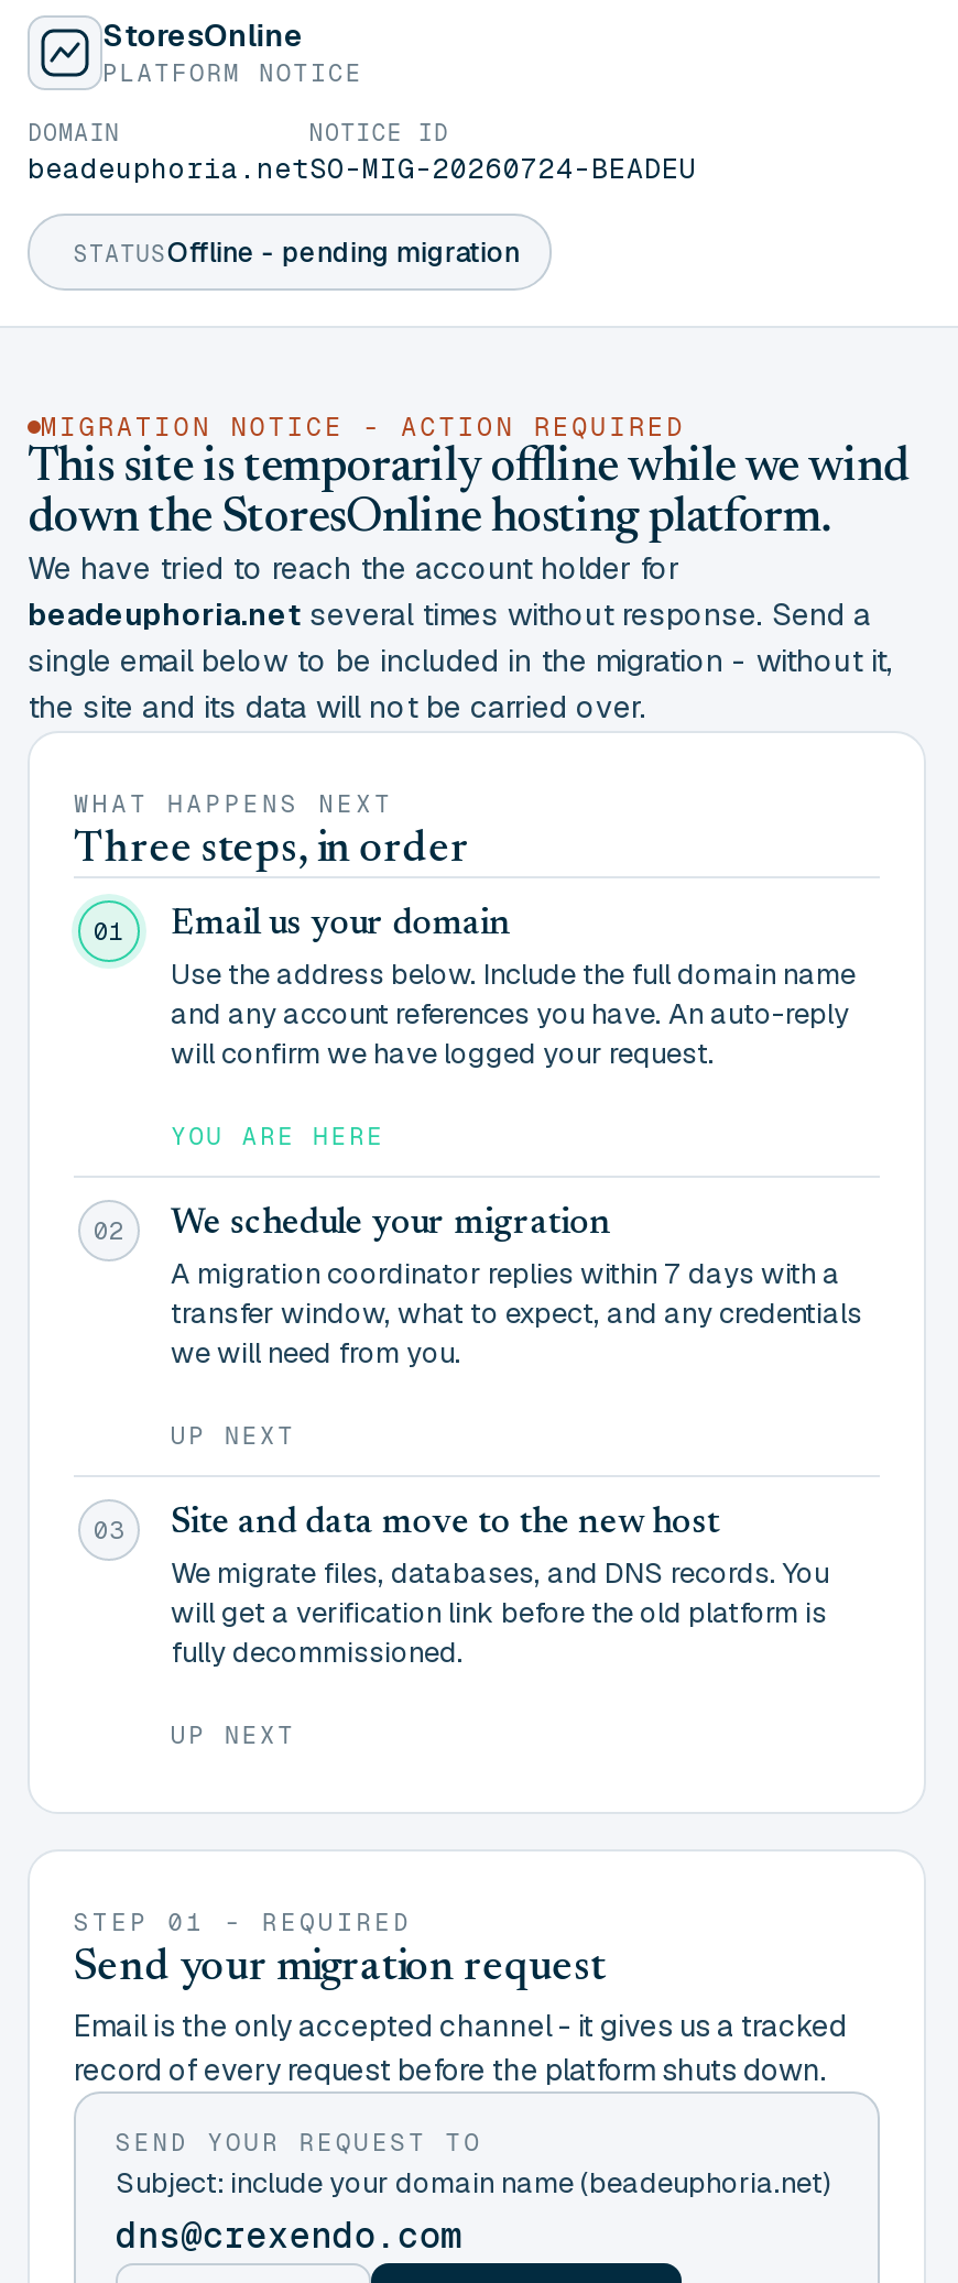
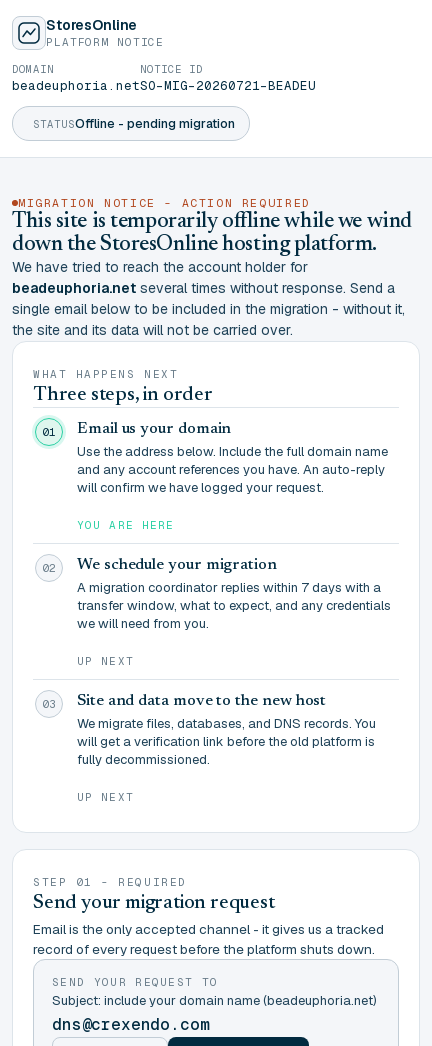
- beadeuphoria.net SO-MIG-20260724-BEADEU
+ beadeuphoria.net SO-MIG-20260721-BEADEU
